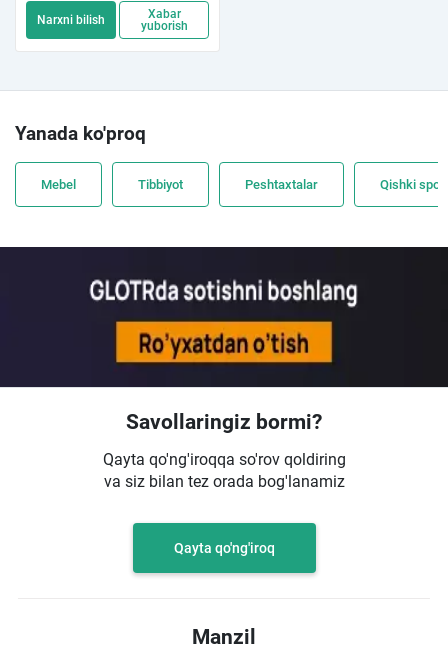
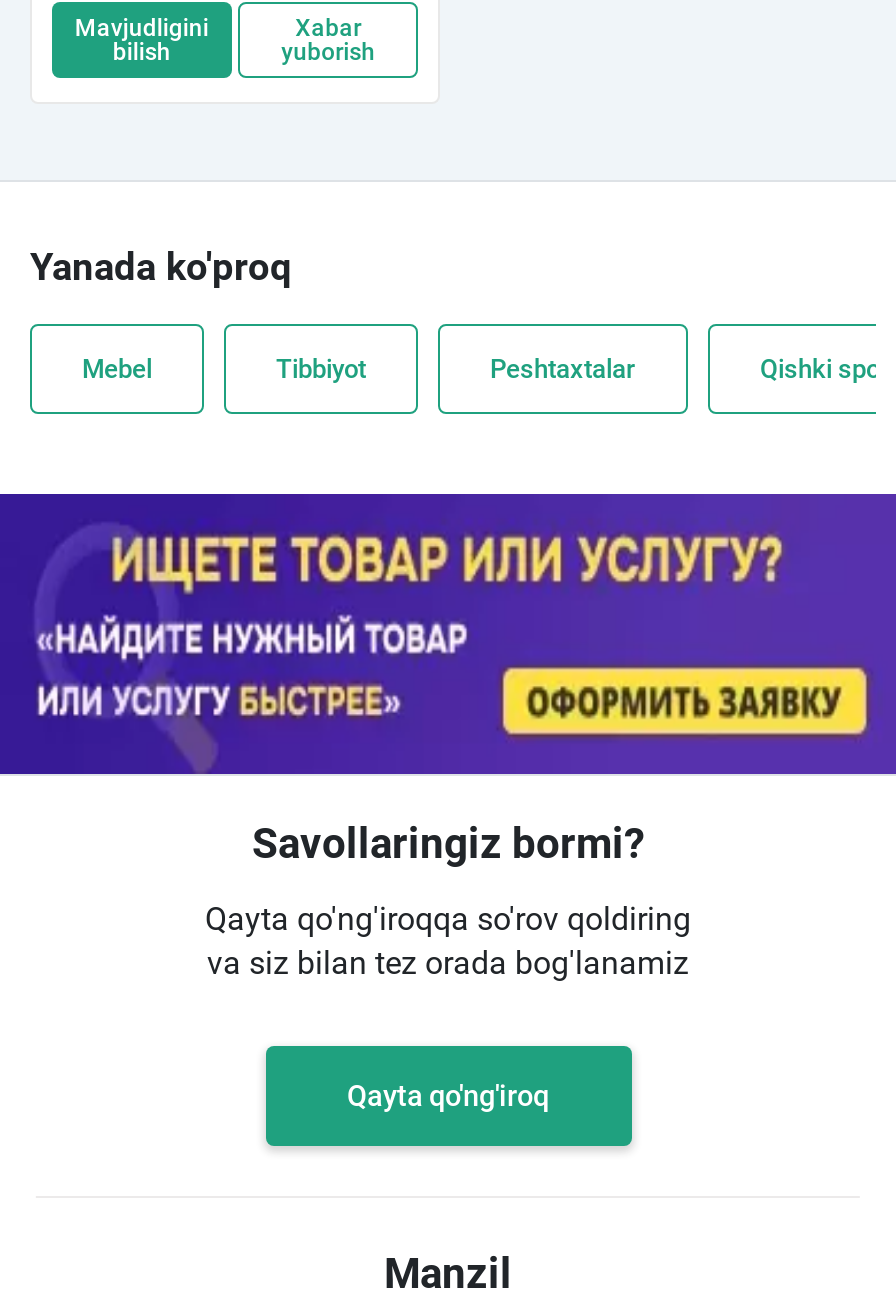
- Narxni bilish
+ Mavjudligini
+ bilish

- [image]
+ [image]
